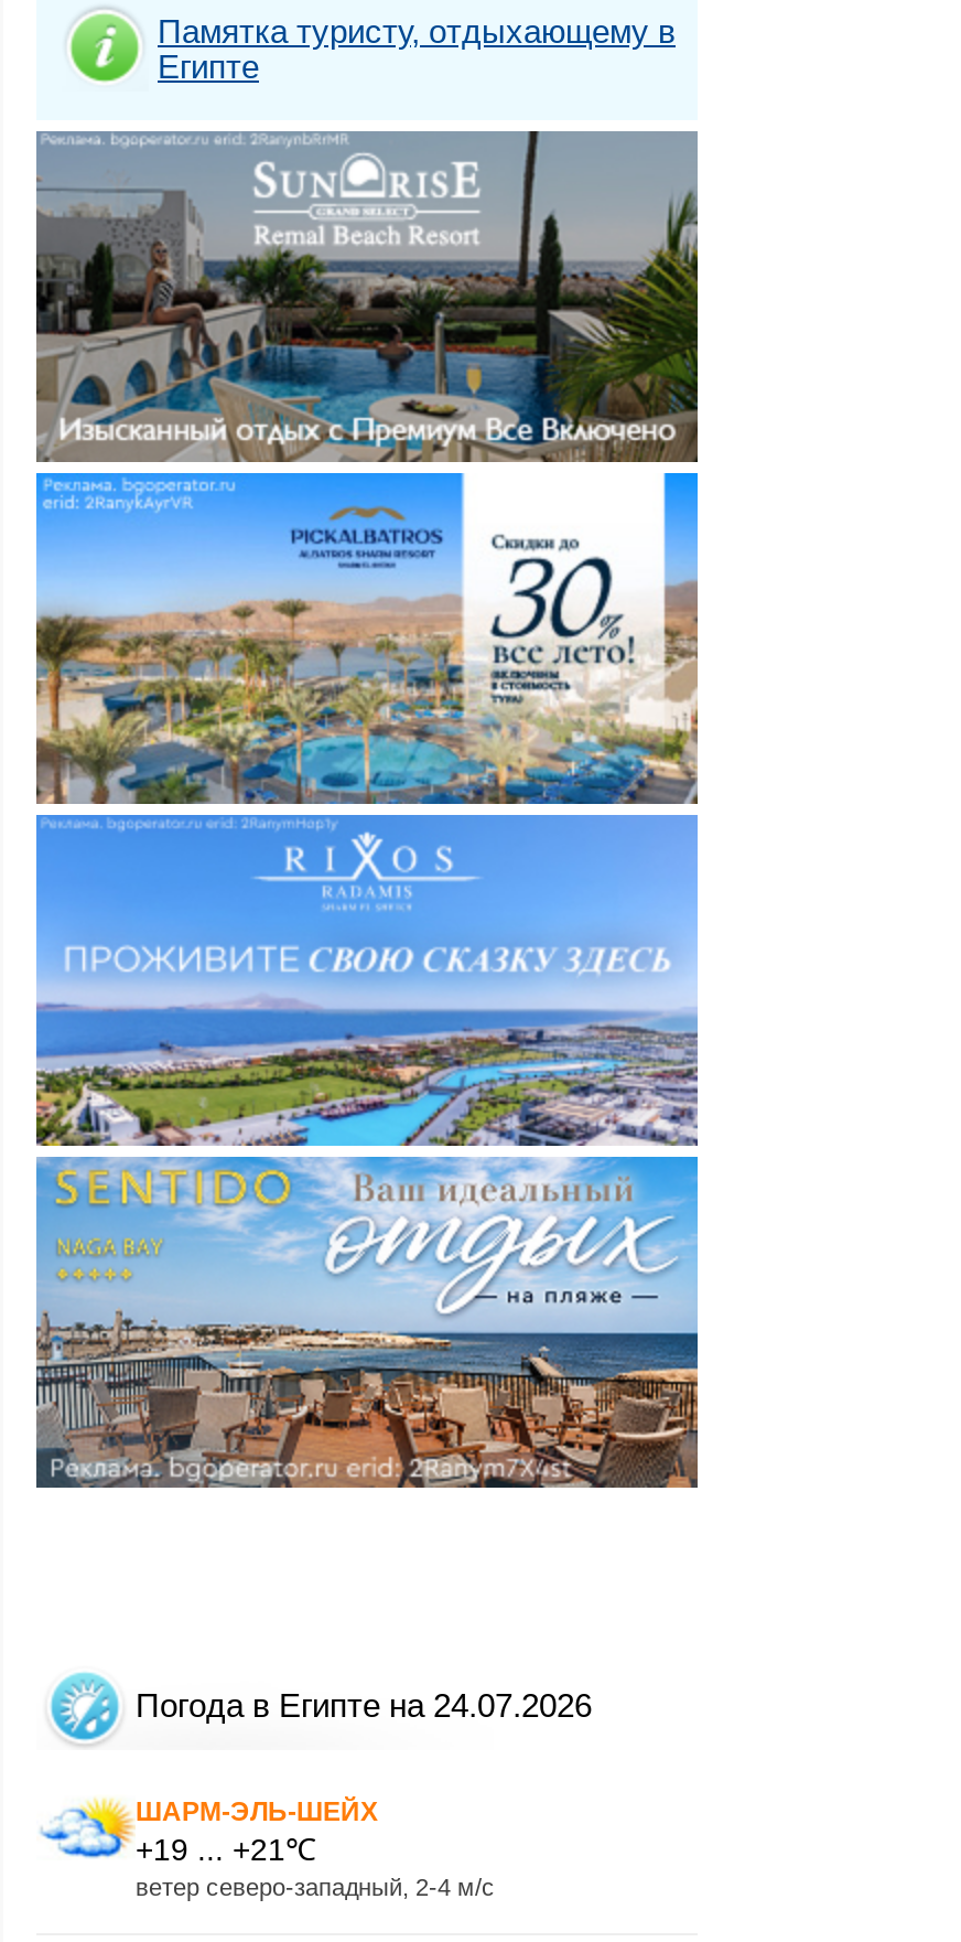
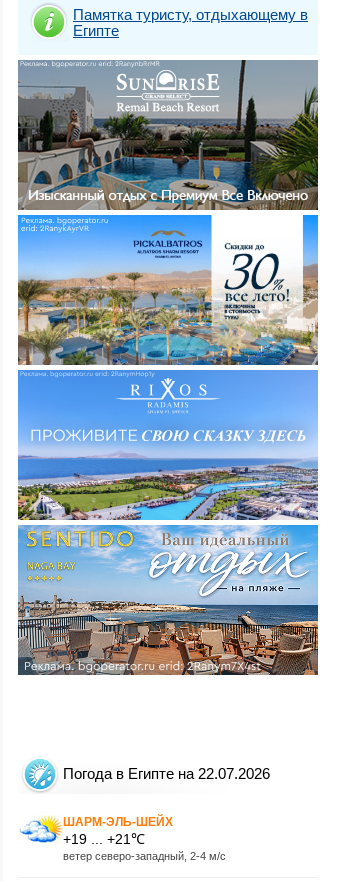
- Погода в Египте на 24.07.2026
+ Погода в Египте на 22.07.2026
